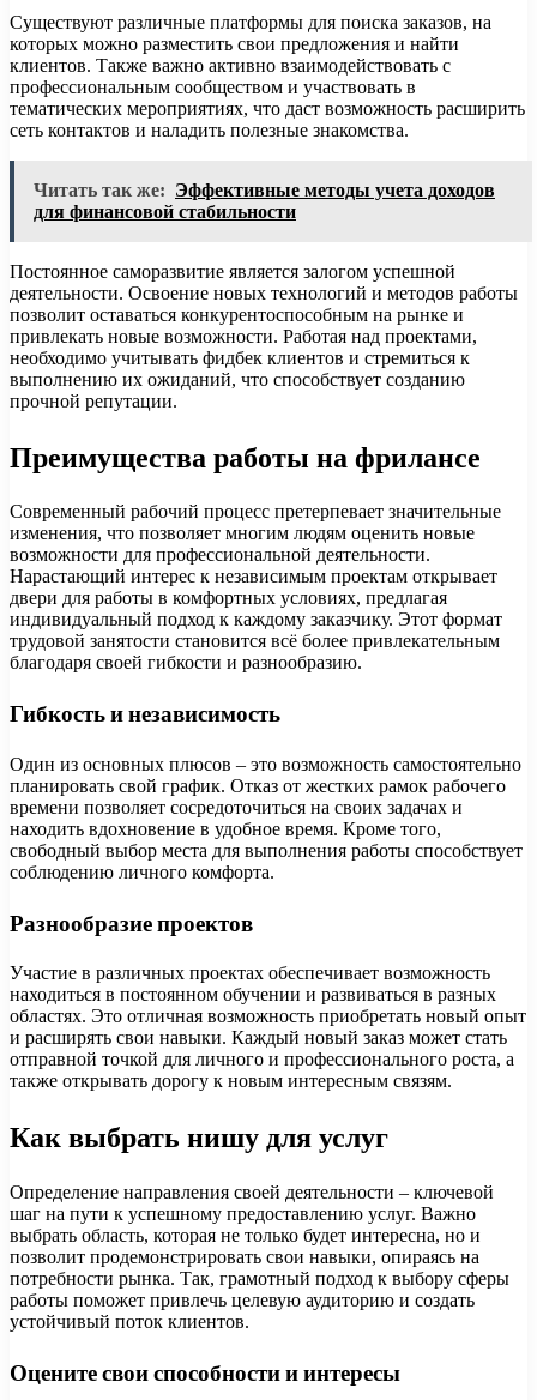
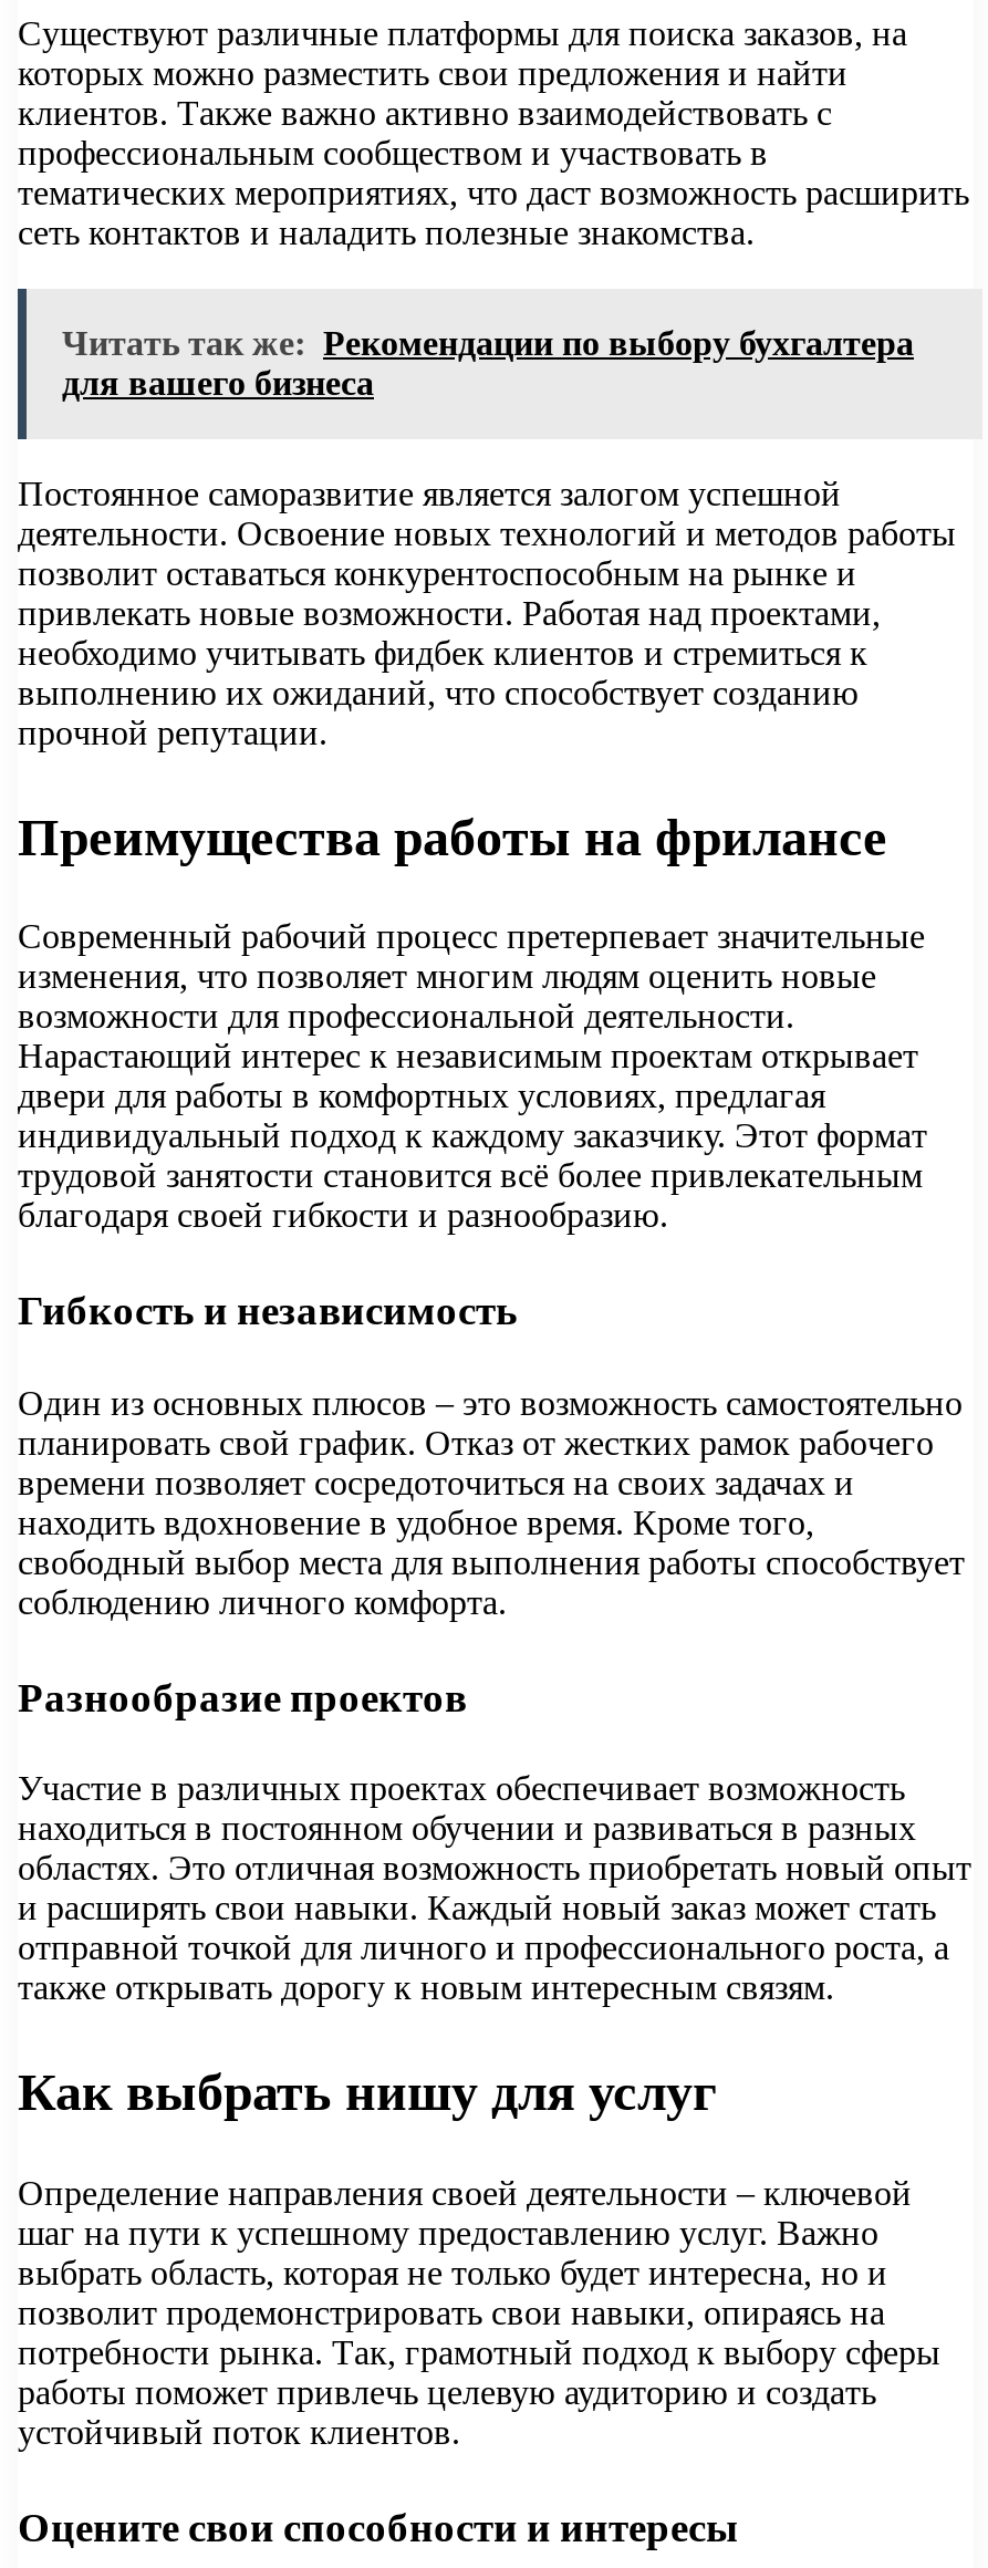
- Читать так же: Эффективные методы учета доходов
+ Читать так же: Рекомендации по выбору бухгалтера

- для финансовой стабильности
+ для вашего бизнеса
